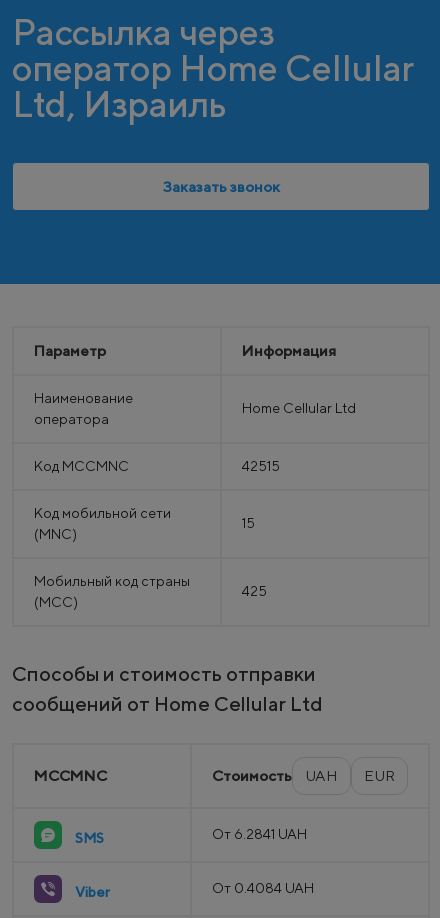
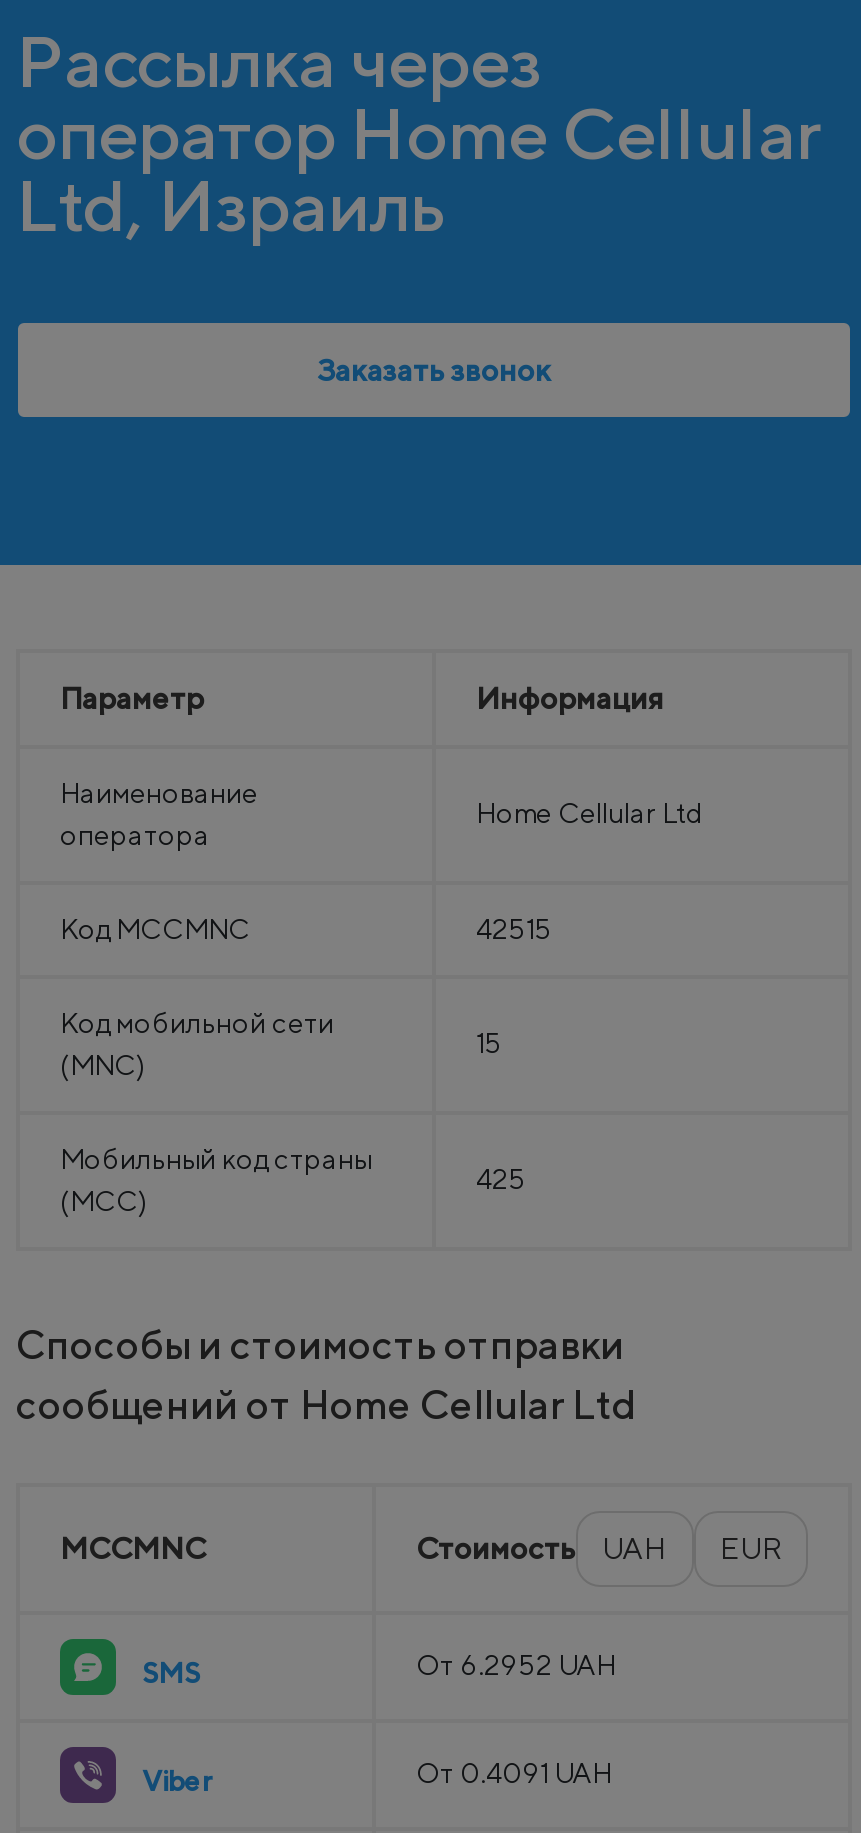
- От 6.2841 UAH
+ От 6.2952 UAH

- От 0.4084 UAH
+ От 0.4091 UAH
